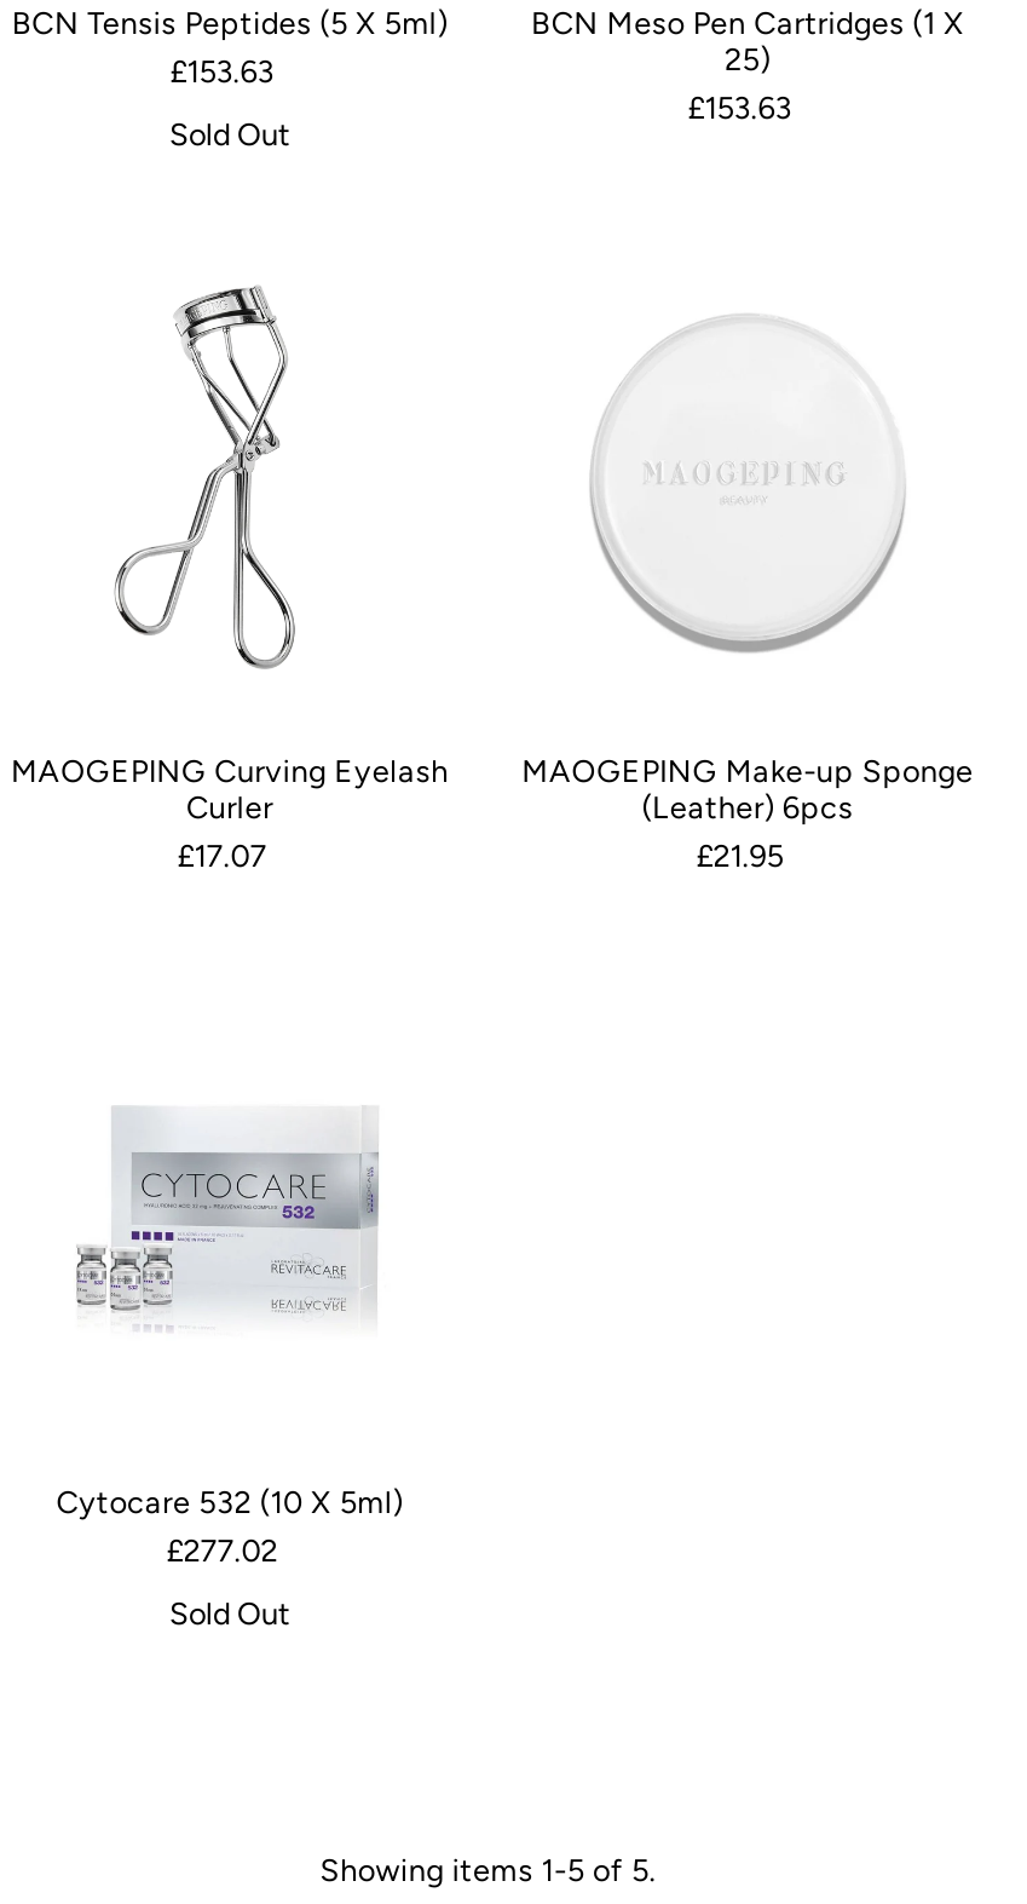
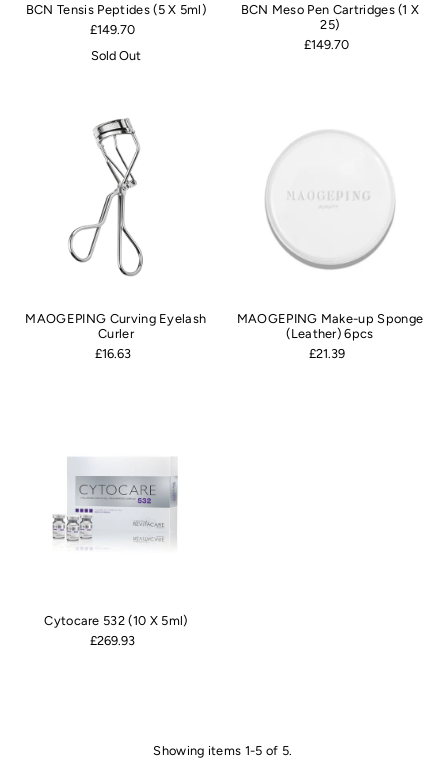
- £153.63
+ £149.70

- £153.63
+ £149.70

- £17.07
+ £16.63

- £21.95
+ £21.39

- £277.02
- Sold Out
+ £269.93
